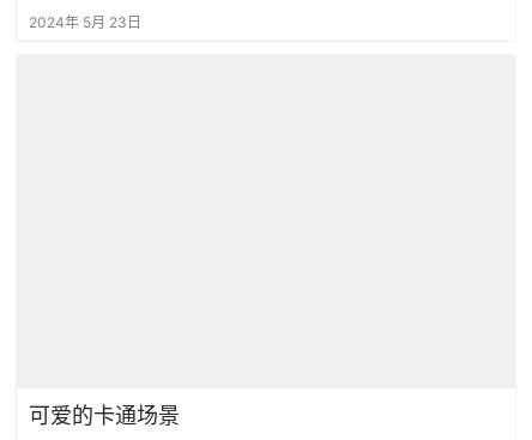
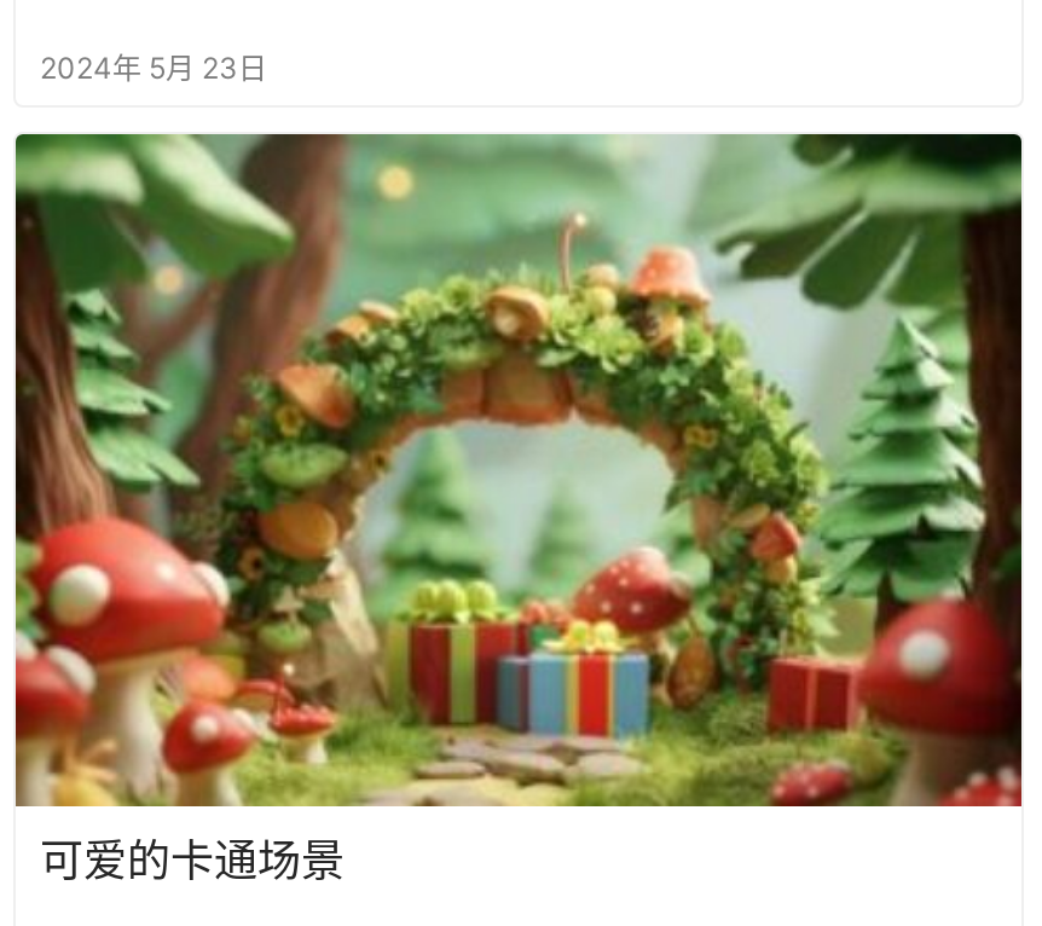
+ [image]
